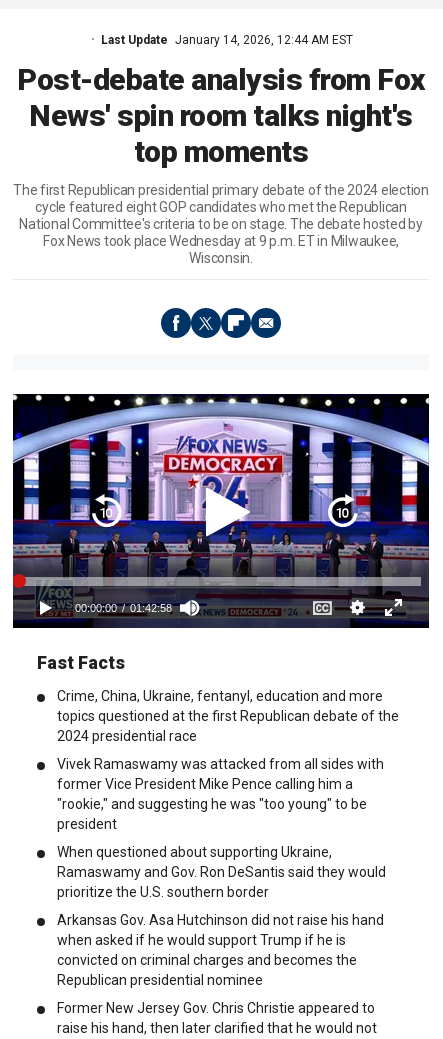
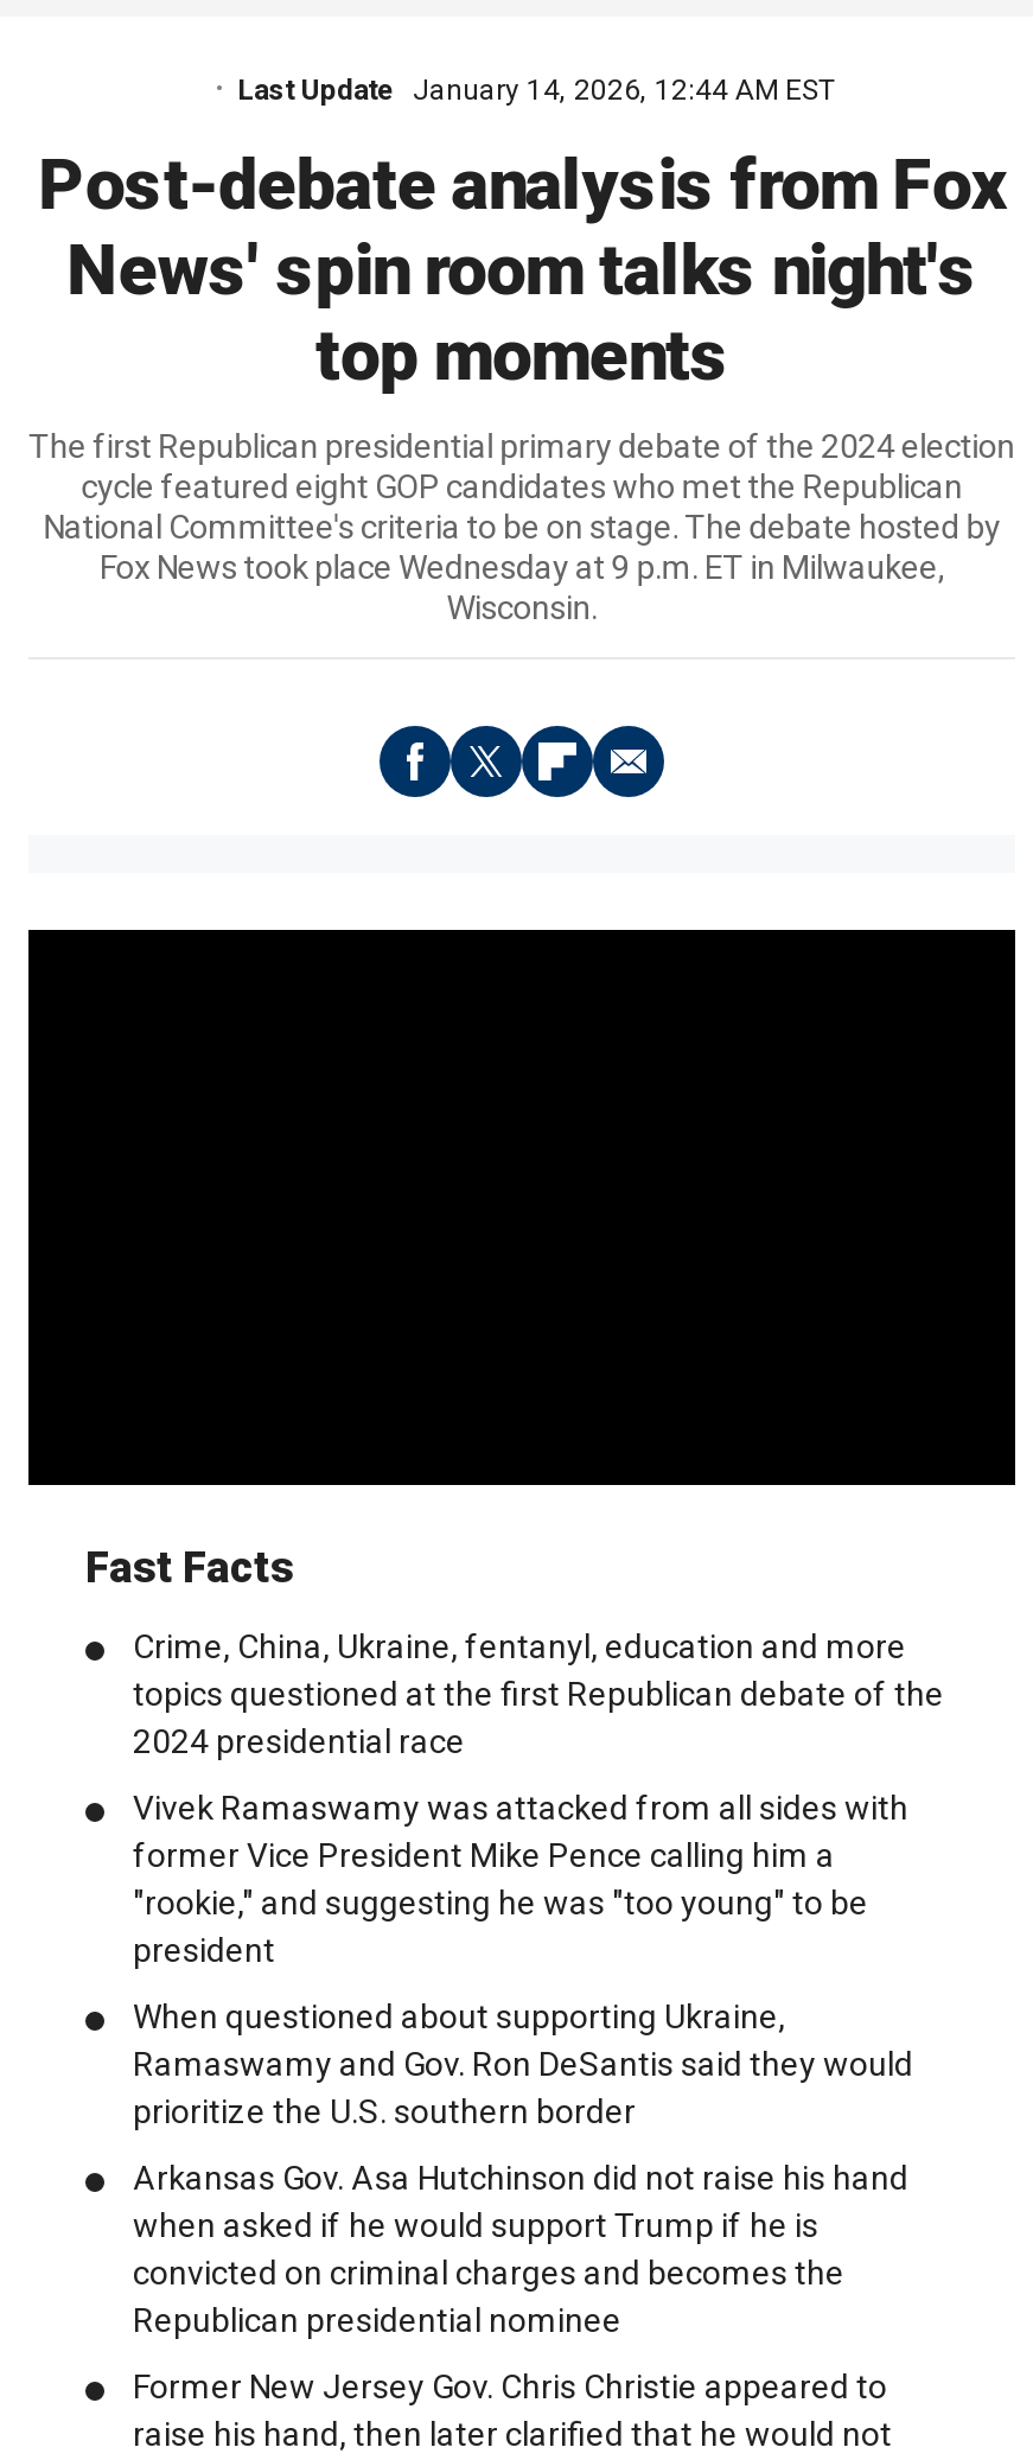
- [image]
